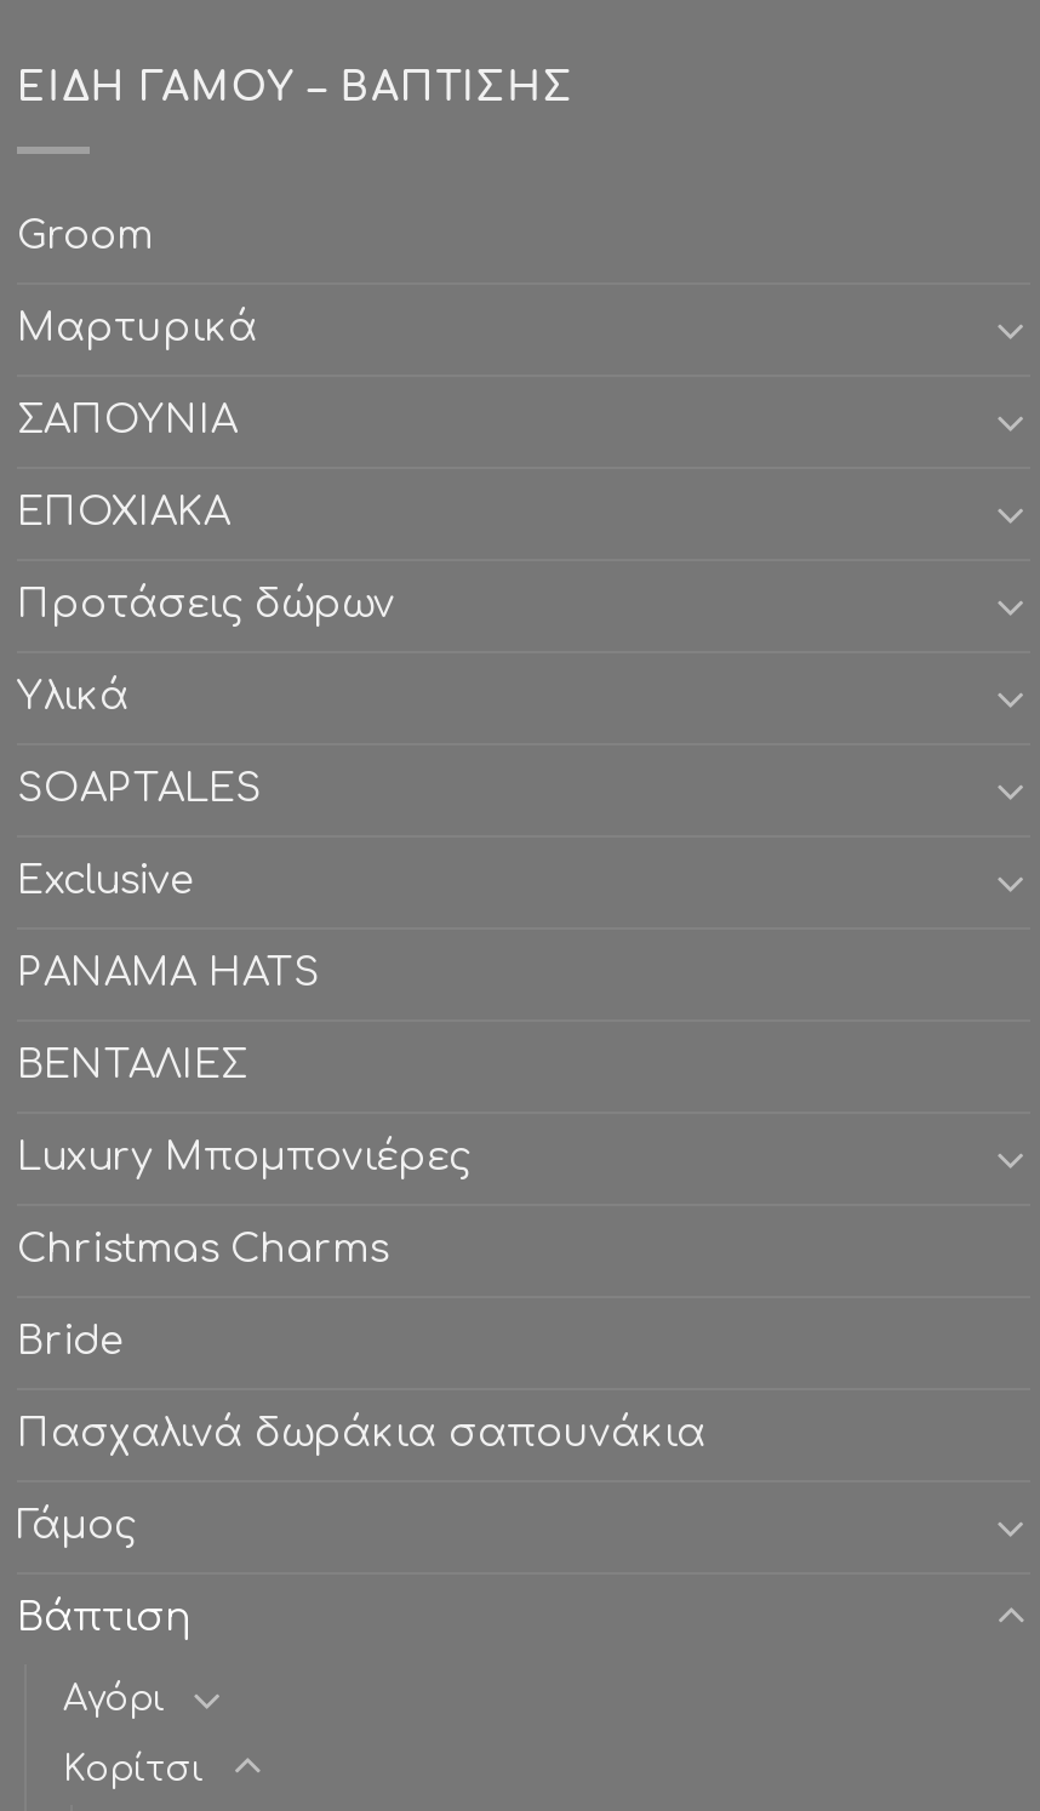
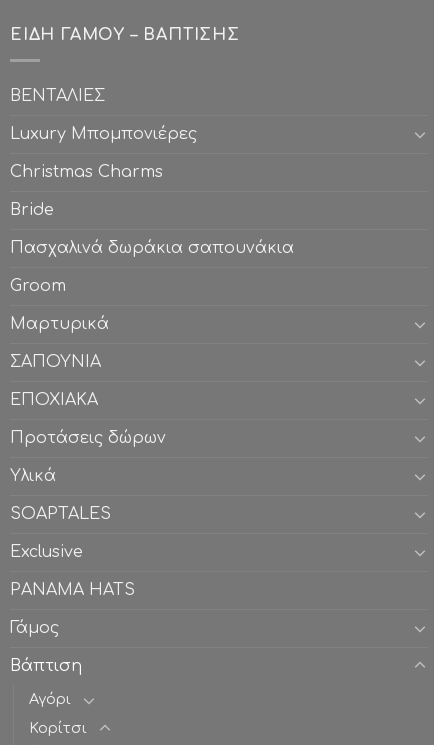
moved down: Groom | Μαρτυρικά | ΣΑΠΟΥΝΙΑ | ... | Exclusive | PANAMA HATS

moved up: ΒΕΝΤΑΛΙΕΣ | Luxury Μπομπονιέρες | Christmas Charms | Bride | Πασχαλινά δωράκια σαπουνάκια
